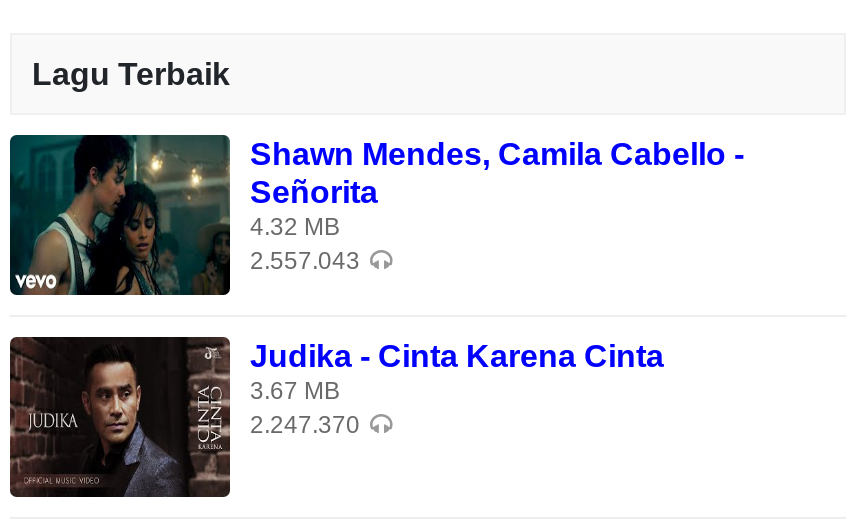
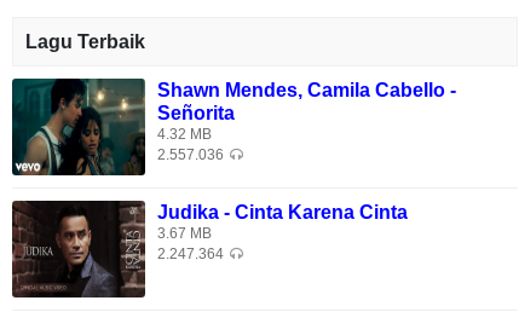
- 2.557.043
+ 2.557.036

- 2.247.370
+ 2.247.364
